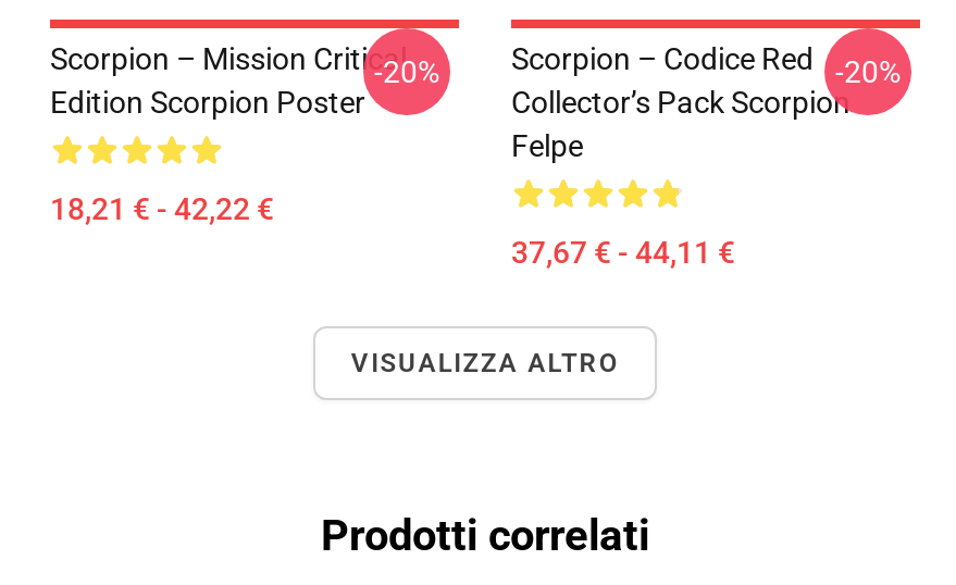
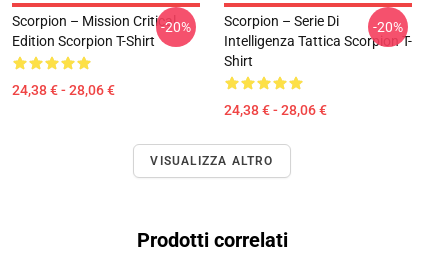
- Scorpion – Codice Red
- Collector’s Pack Scorpion
- Felpe
+ Scorpion – Serie Di
+ Intelligenza Tattica Scorpion T-
+ Shirt

- Edition Scorpion Poster
+ Edition Scorpion T-Shirt

- 18,21 € - 42,22 €
+ 24,38 € - 28,06 €

- 37,67 € - 44,11 €
+ 24,38 € - 28,06 €
